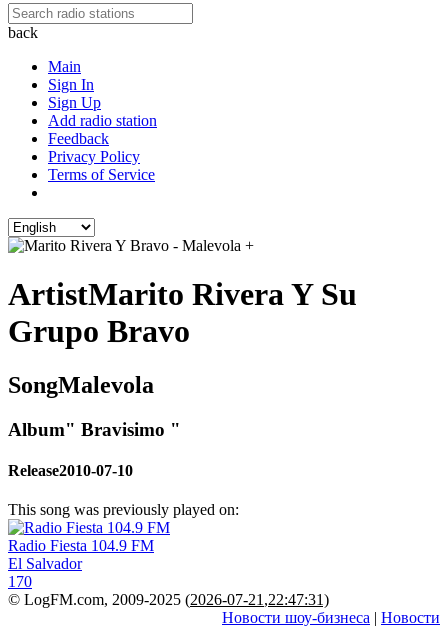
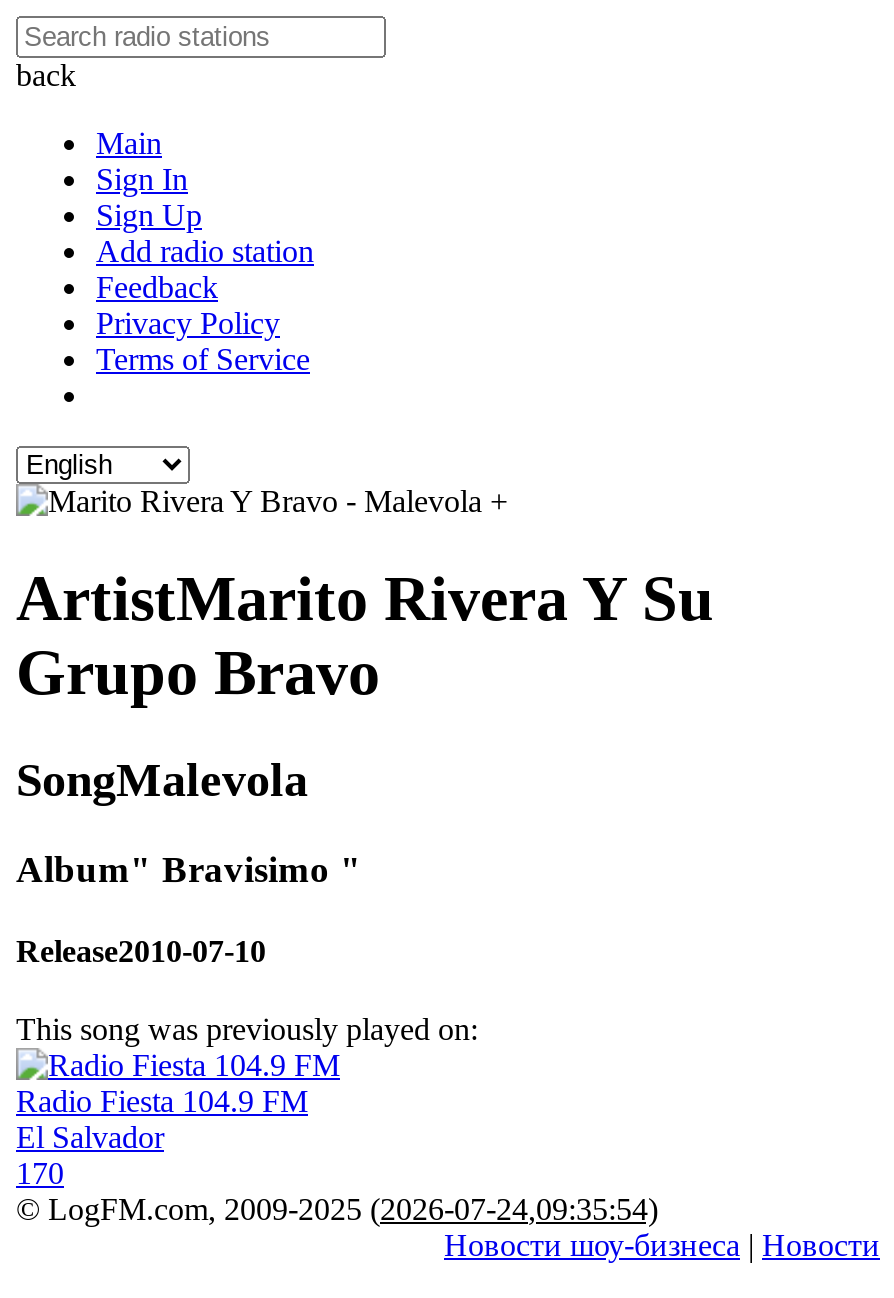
- © LogFM.com, 2009-2025 (2026-07-21,22:47:31)
+ © LogFM.com, 2009-2025 (2026-07-24,09:35:54)
